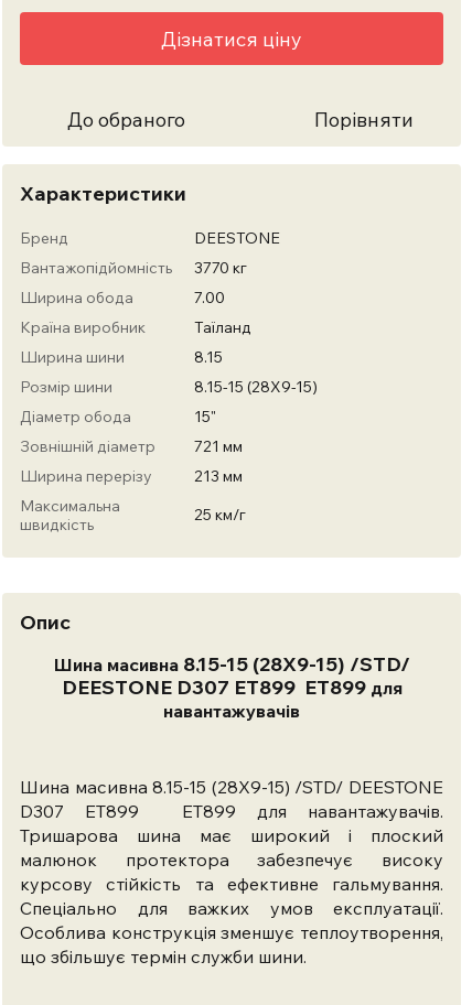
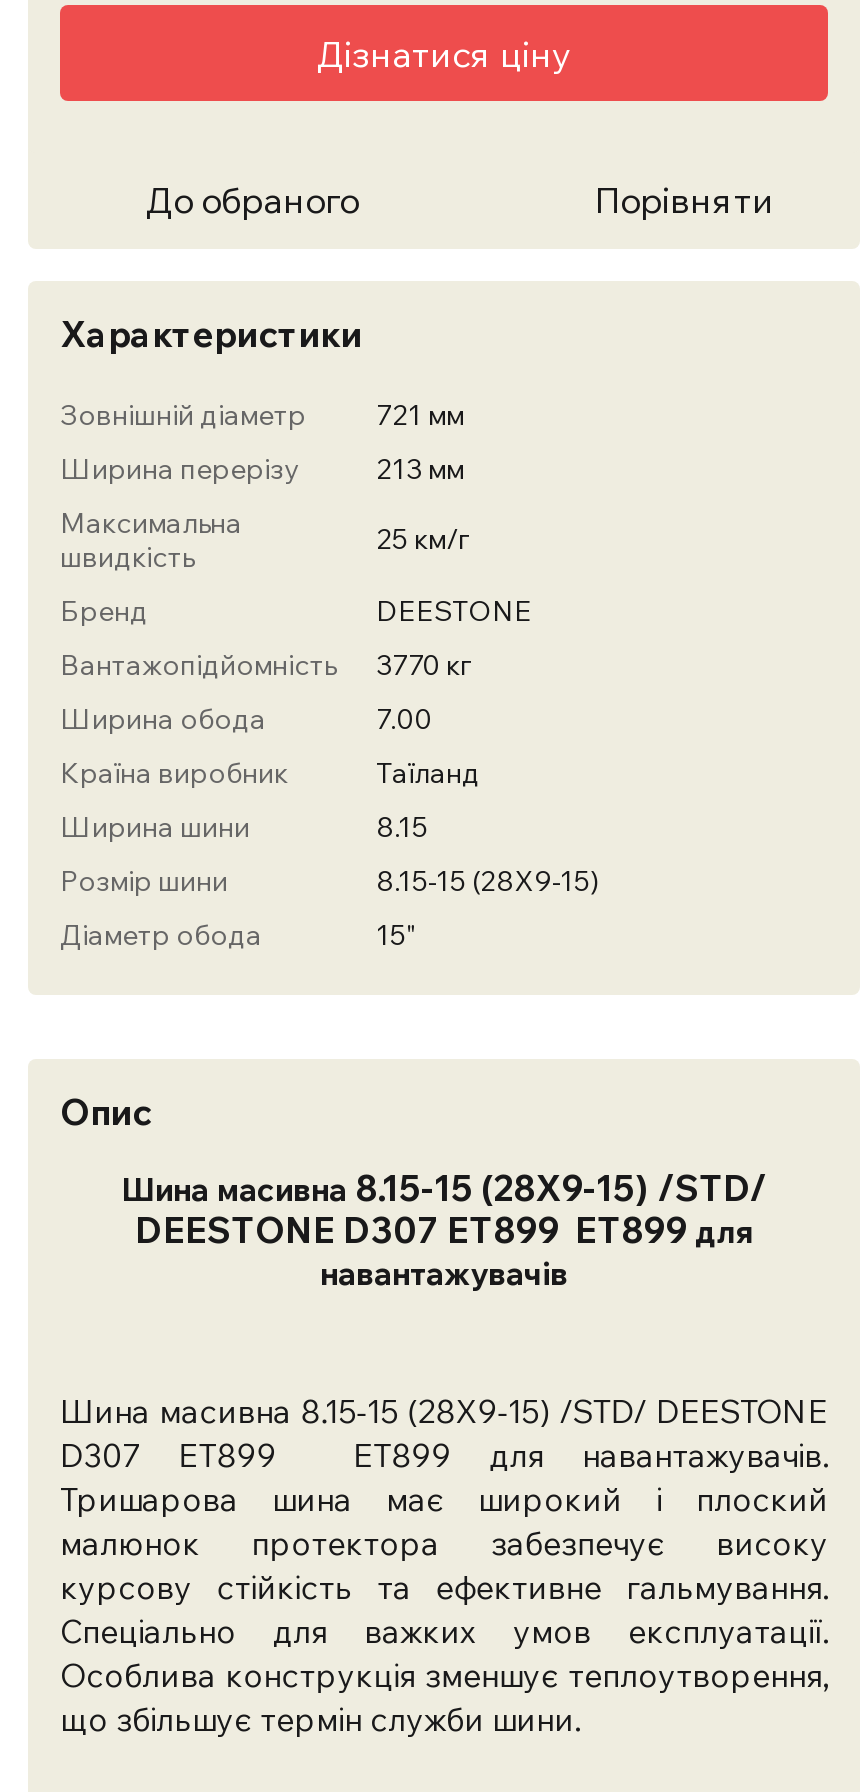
moved down: Бренд | DEESTONE | Вантажопідйомність | ... | Діаметр обода | 15"

moved up: Зовнішній діаметр | 721 мм | Ширина перерізу | 213 мм | Максимальна | швидкість | 25 км/г
